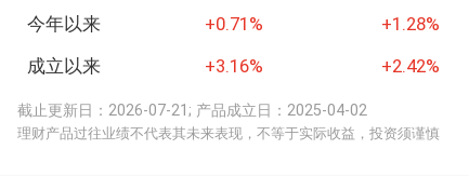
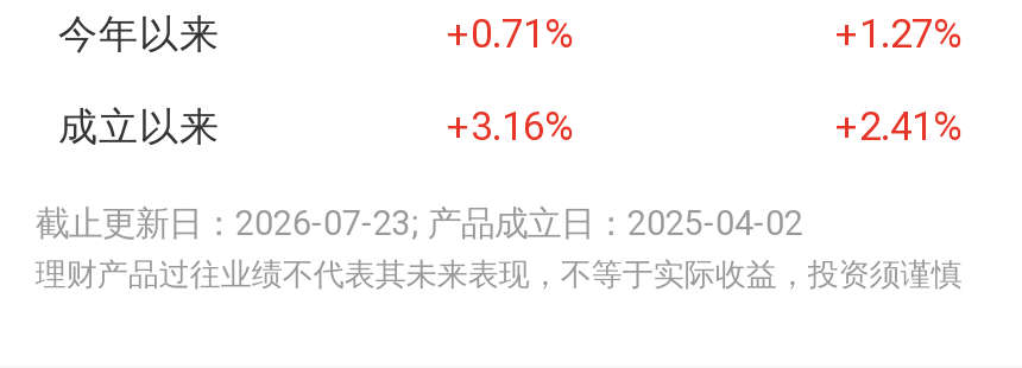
- +1.28%
+ +1.27%

- +2.42%
+ +2.41%

- 截止更新日：2026-07-21; 产品成立日：2025-04-02
+ 截止更新日：2026-07-23; 产品成立日：2025-04-02
